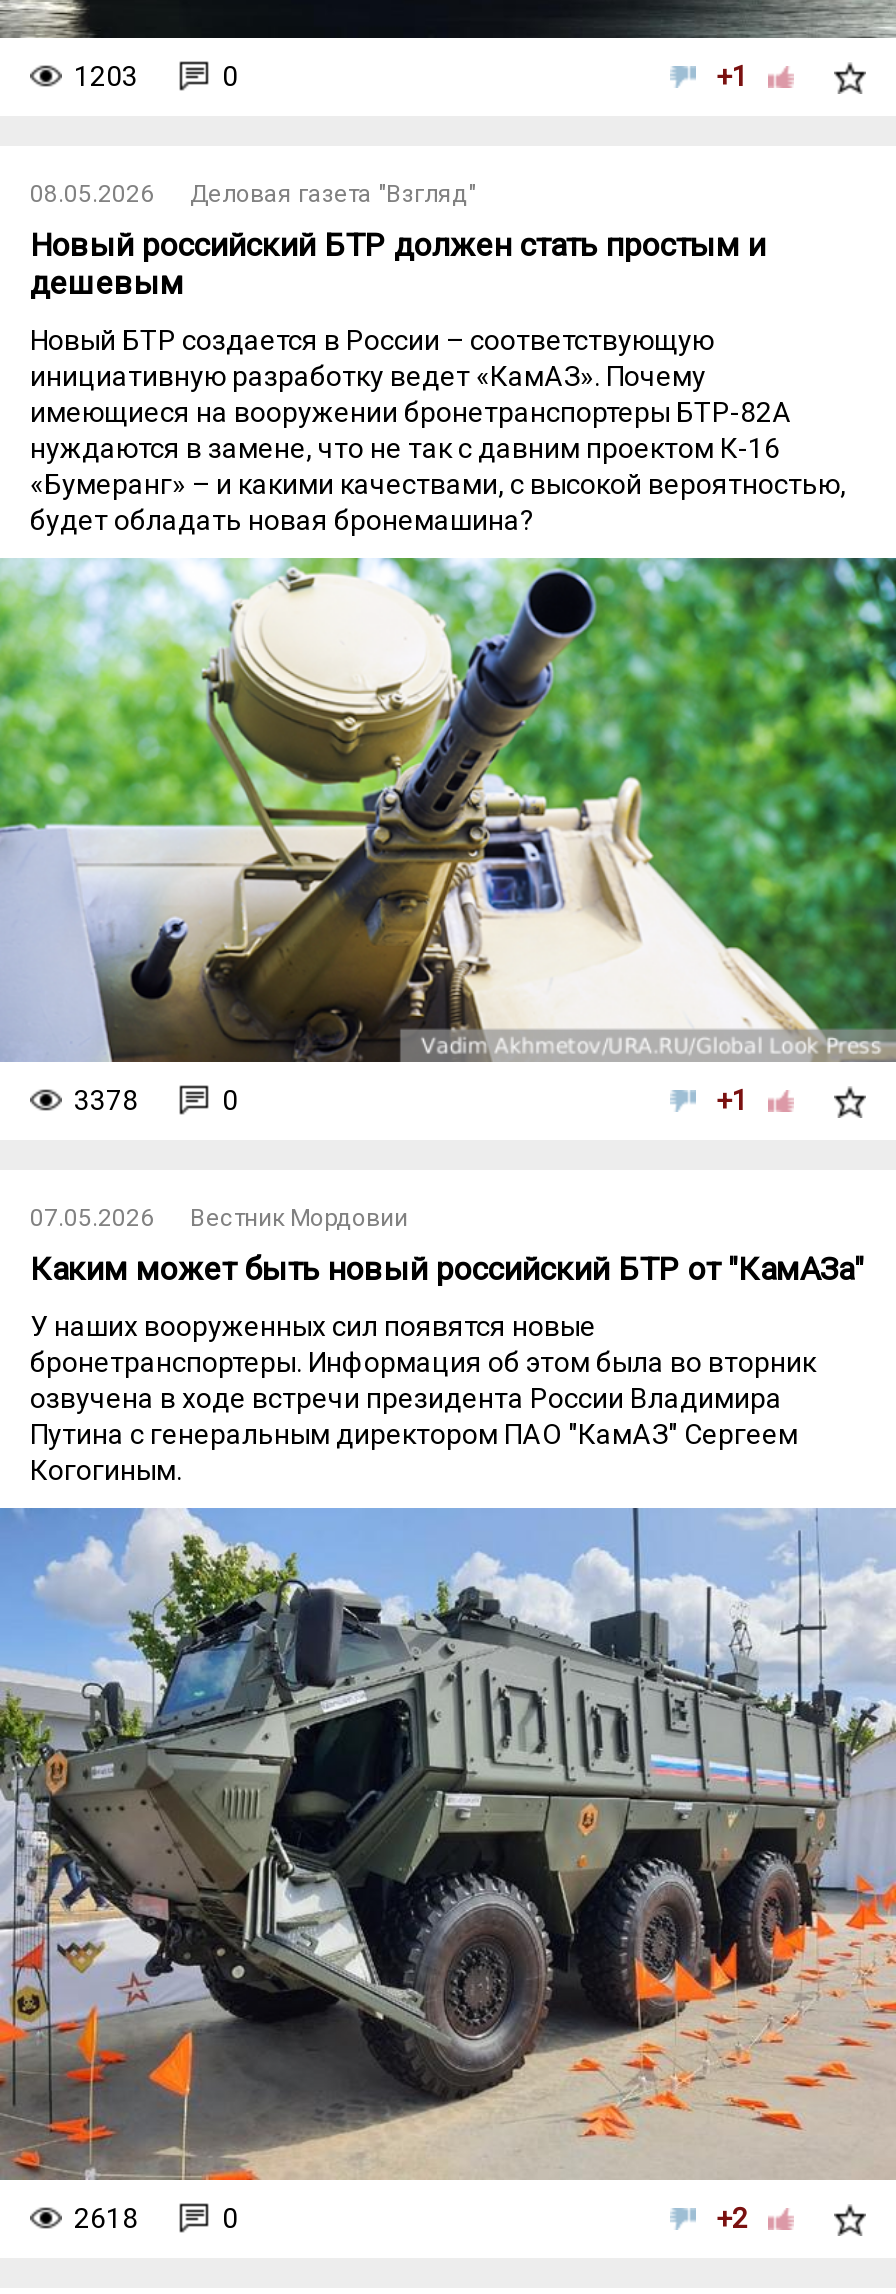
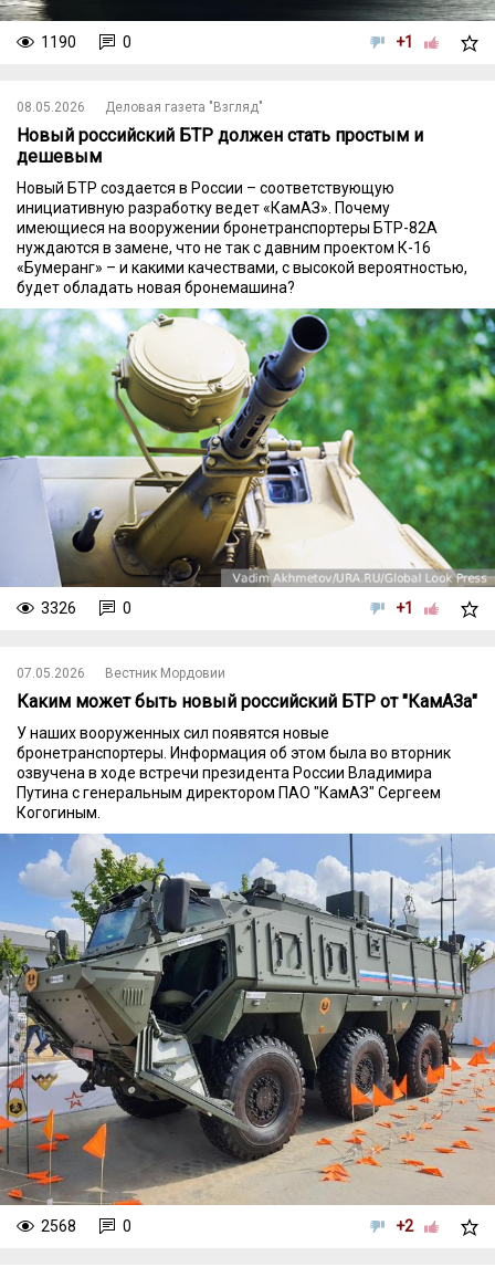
- 1203
+ 1190

- 3378
+ 3326

- 2618
+ 2568
